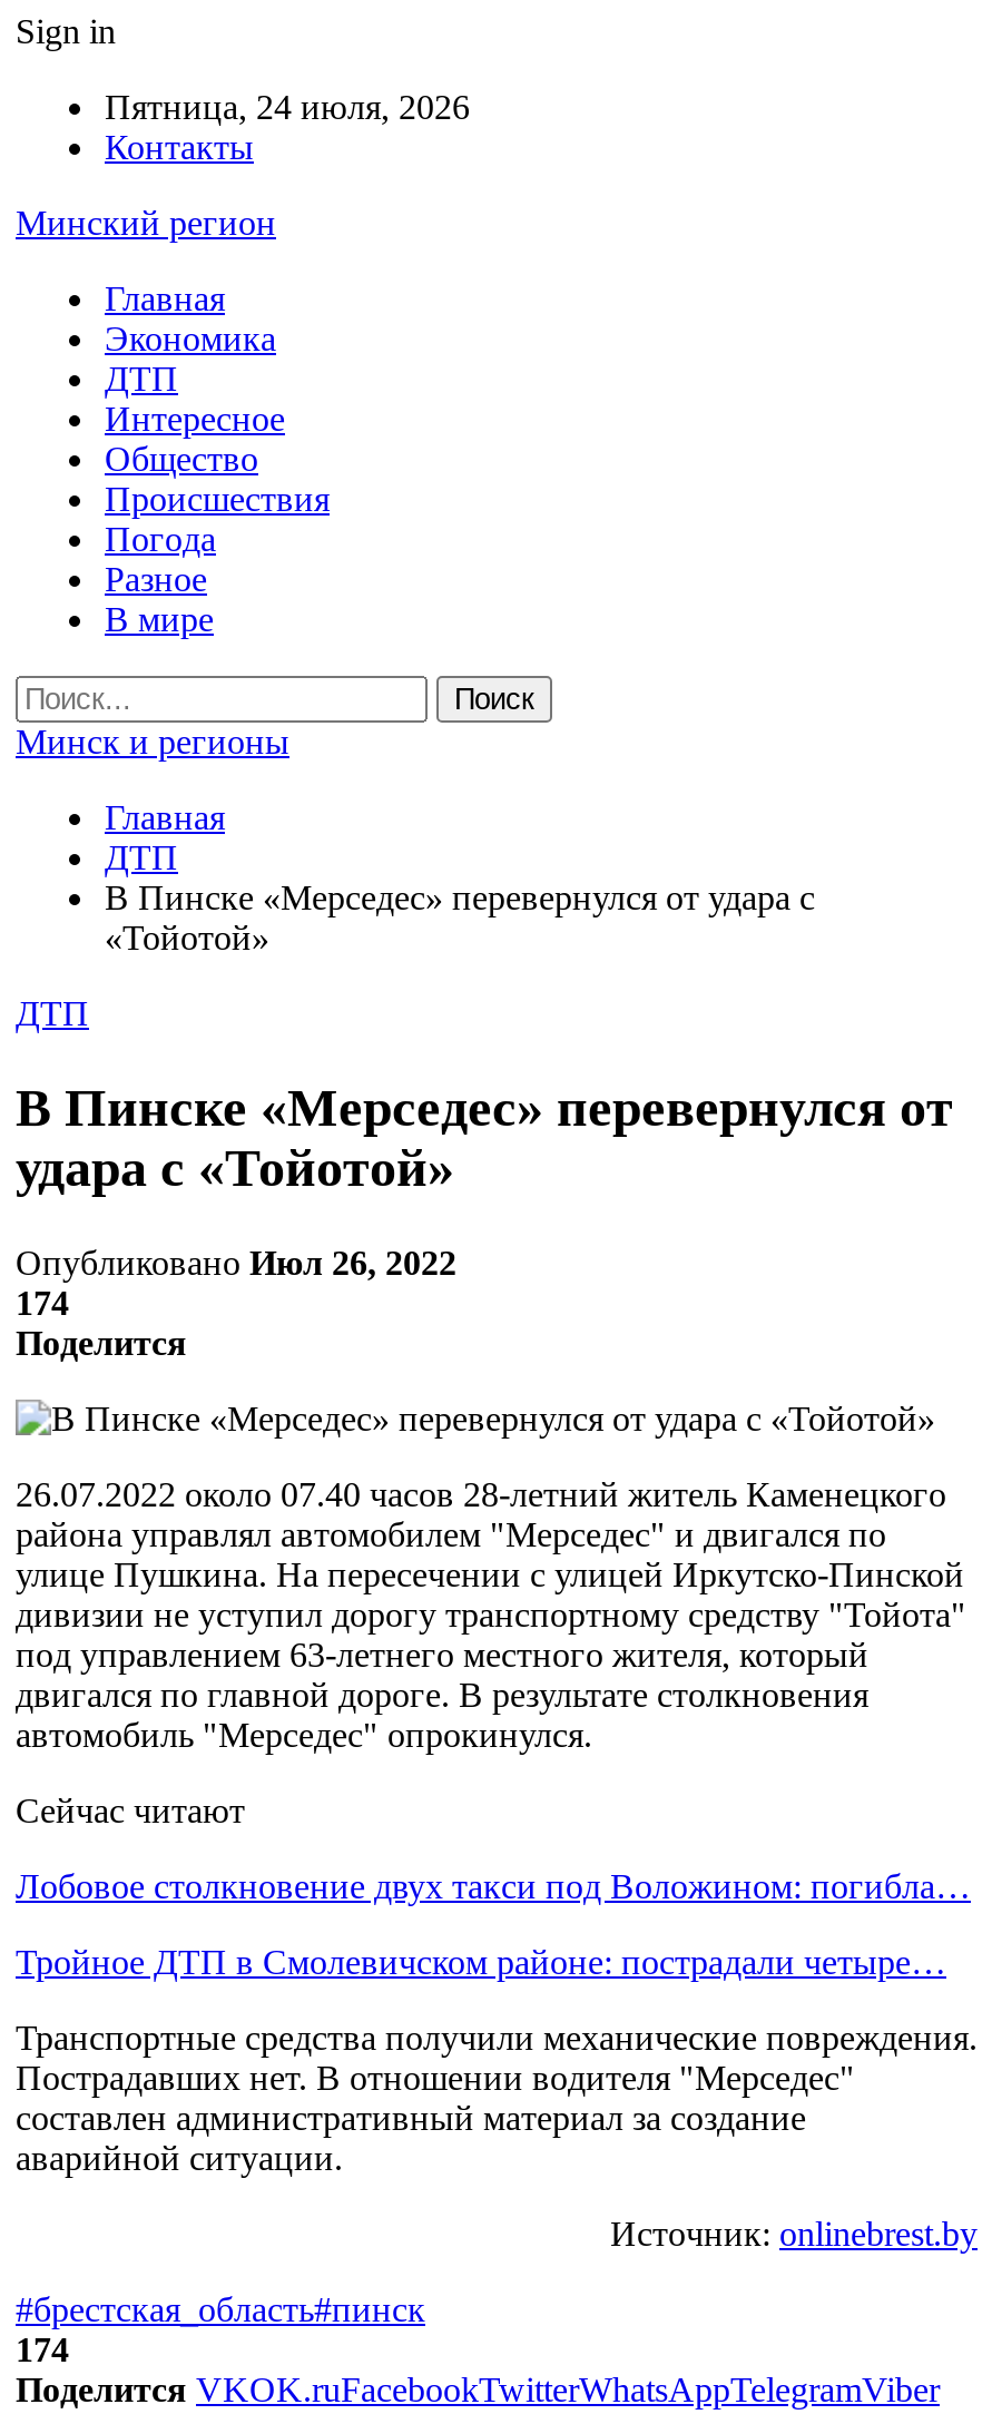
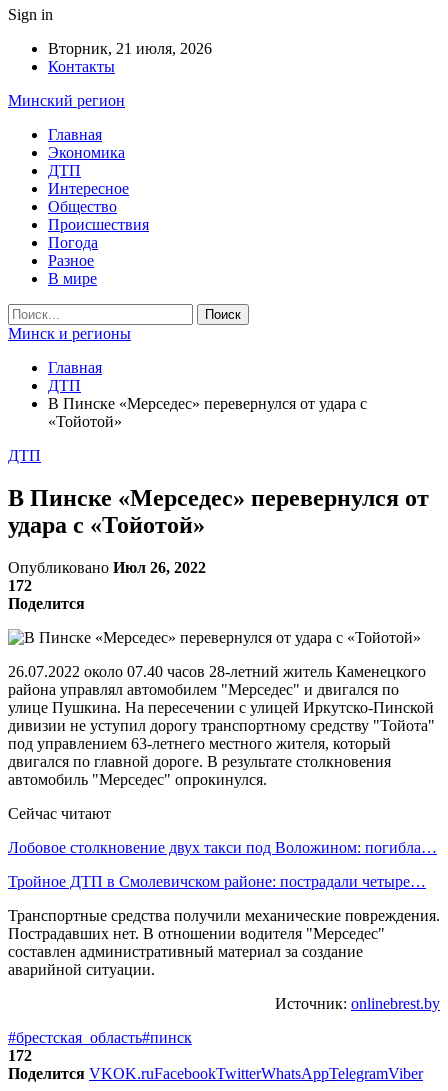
- Пятница, 24 июля, 2026
+ Вторник, 21 июля, 2026

- 174
+ 172

- 174
+ 172
